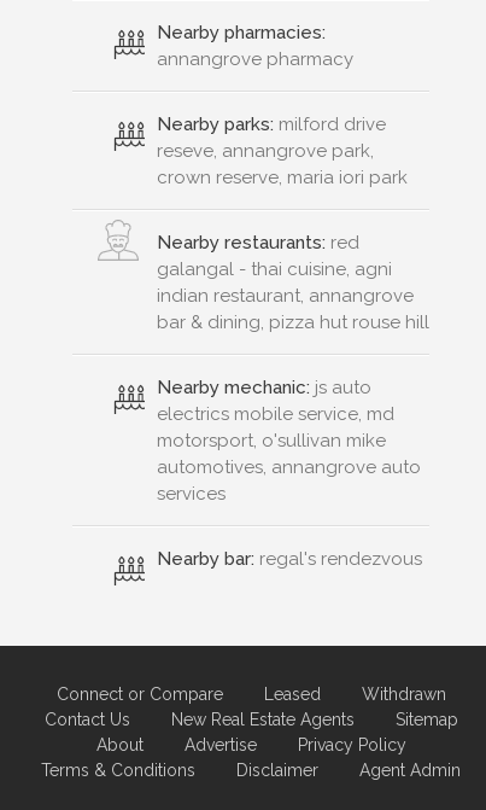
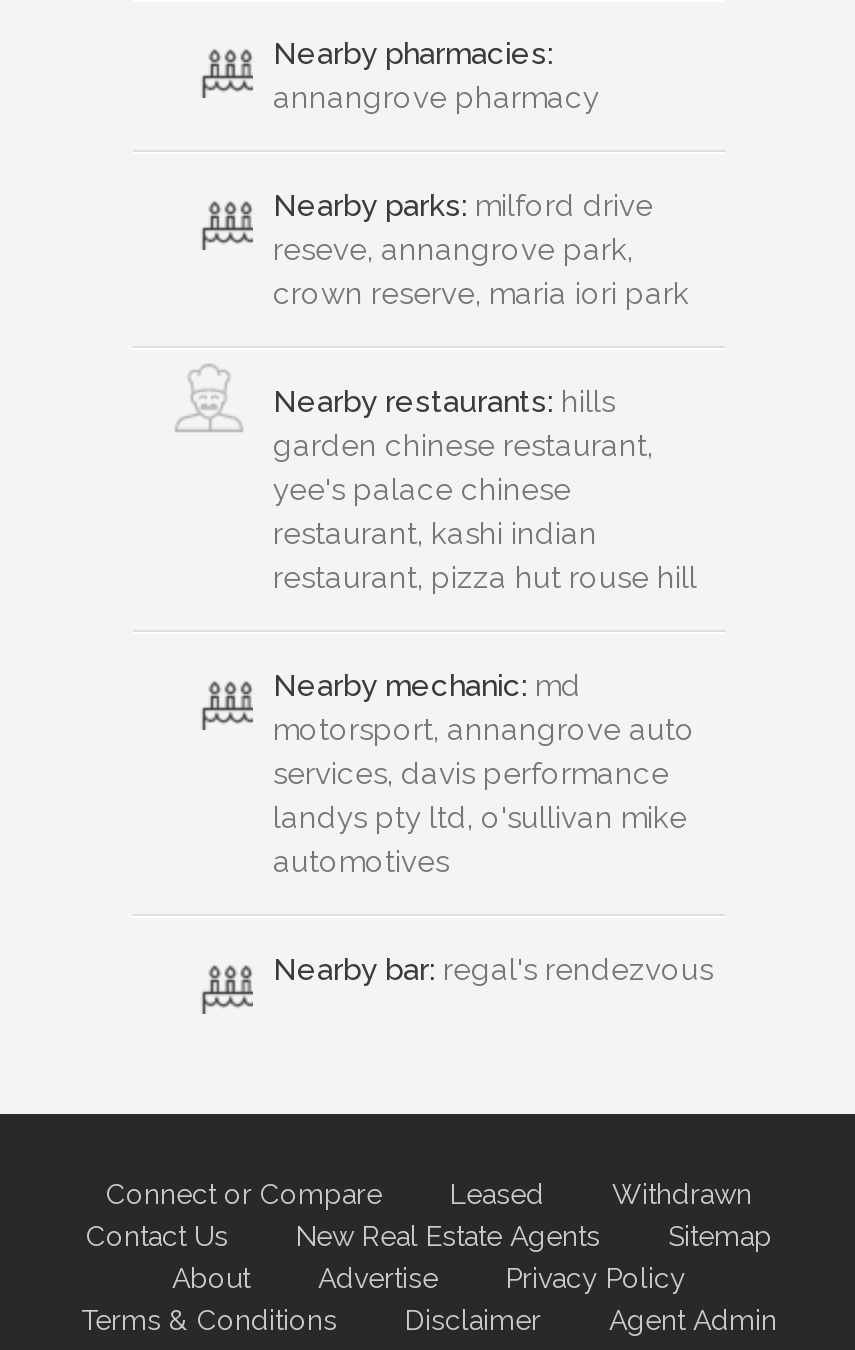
- Nearby restaurants: red
- galangal - thai cuisine, agni
- indian restaurant, annangrove
- bar & dining, pizza hut rouse hill
+ Nearby restaurants: hills
+ garden chinese restaurant,
+ yee's palace chinese
+ restaurant, kashi indian
+ restaurant, pizza hut rouse hill

- Nearby mechanic: js auto
- electrics mobile service, md
- motorsport, o'sullivan mike
- automotives, annangrove auto
- services
+ Nearby mechanic: md
+ motorsport, annangrove auto
+ services, davis performance
+ landys pty ltd, o'sullivan mike
+ automotives
